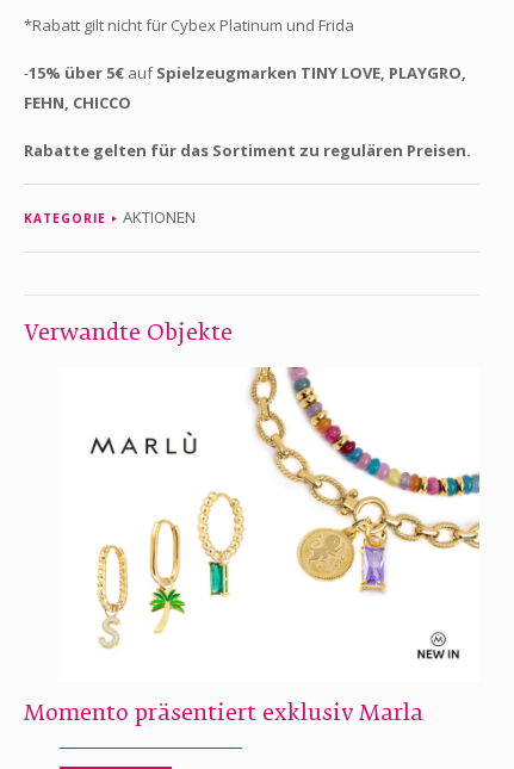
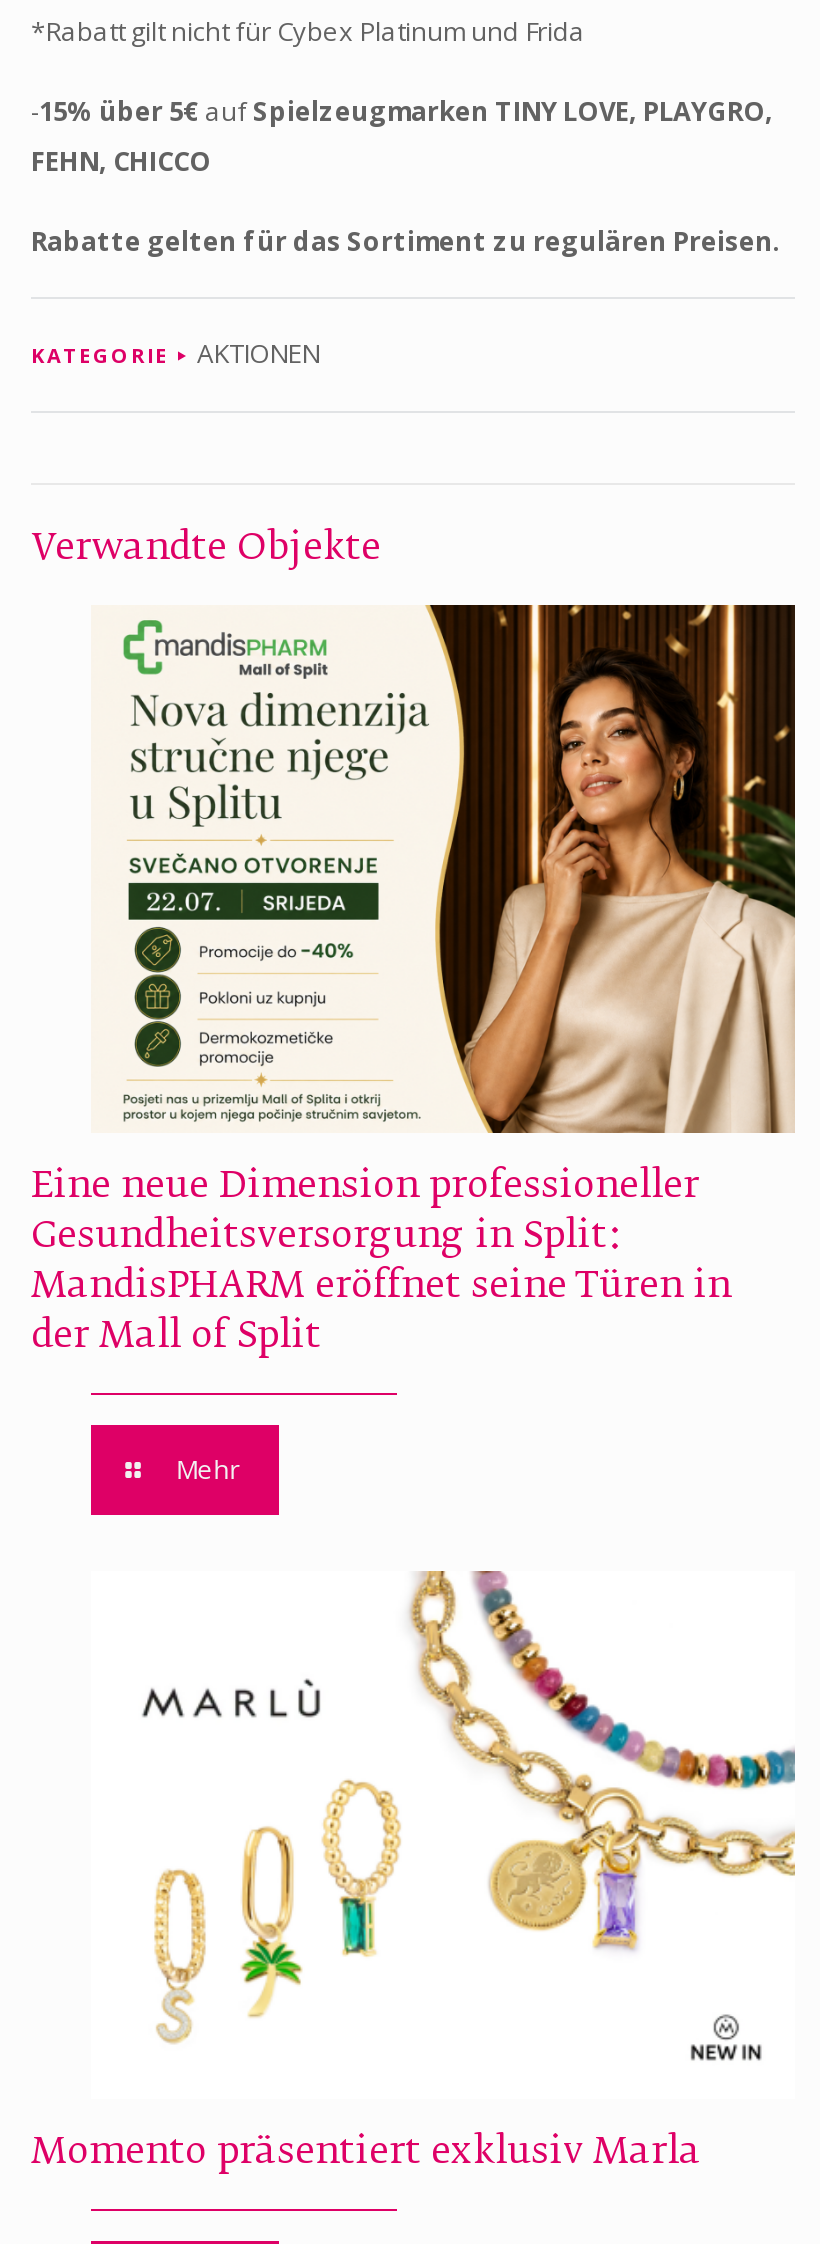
+ [image]
+ Eine neue Dimension professioneller
+ Gesundheitsversorgung in Split:
+ MandisPHARM eröffnet seine Türen in
+ der Mall of Split

+ Mehr
